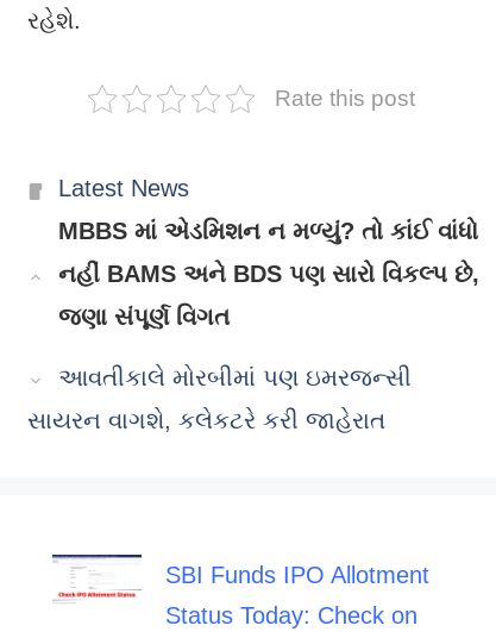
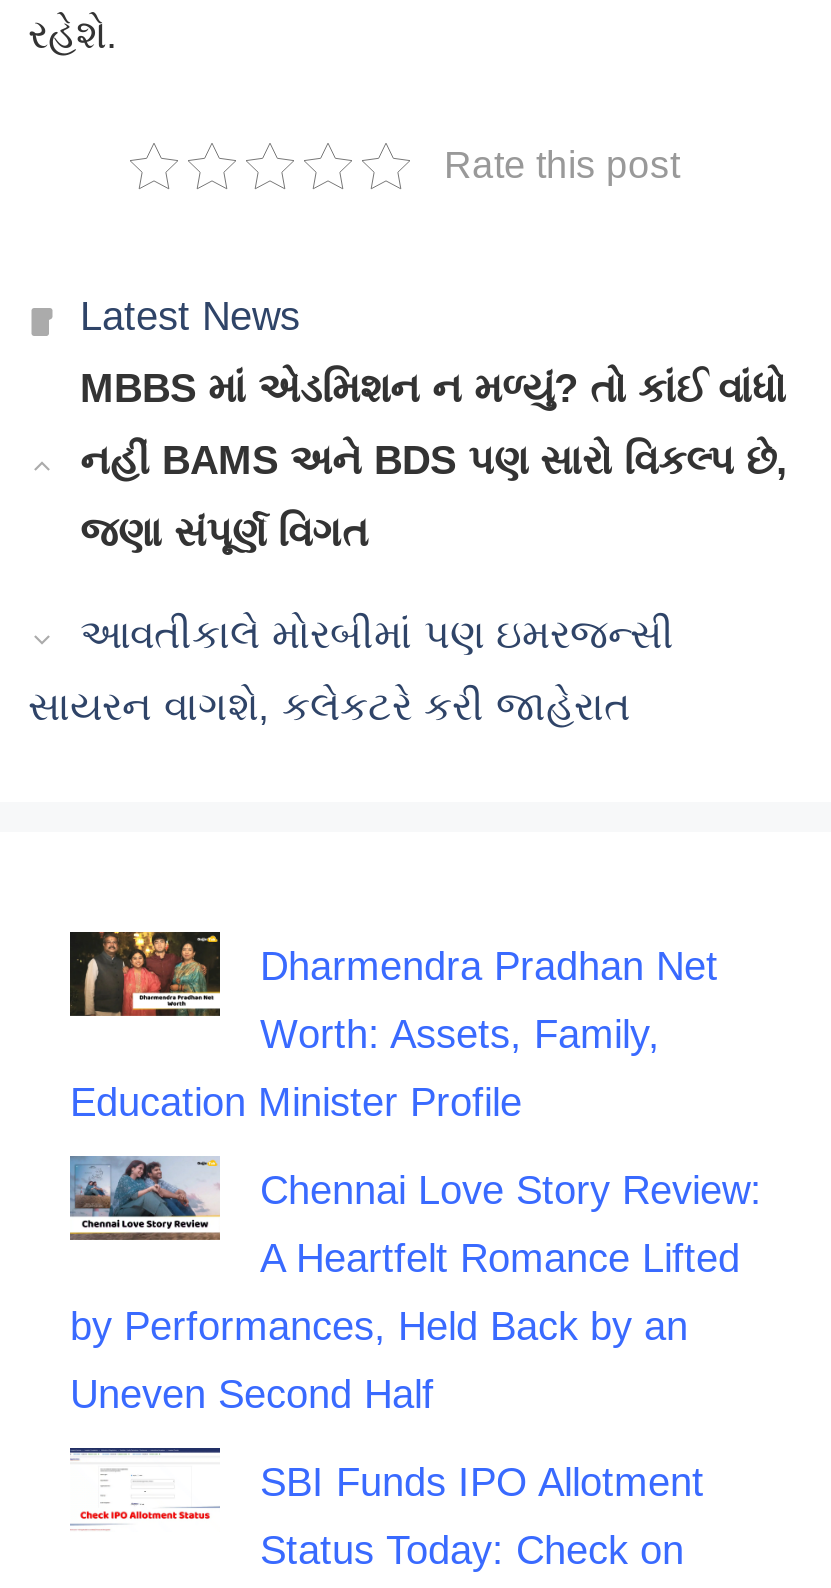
+ [image]
+ Dharmendra Pradhan Net
+ Worth: Assets, Family,
+ Education Minister Profile
+ Chennai Love Story Review:
+ A Heartfelt Romance Lifted
+ by Performances, Held Back by an
+ Uneven Second Half

+ [image]
